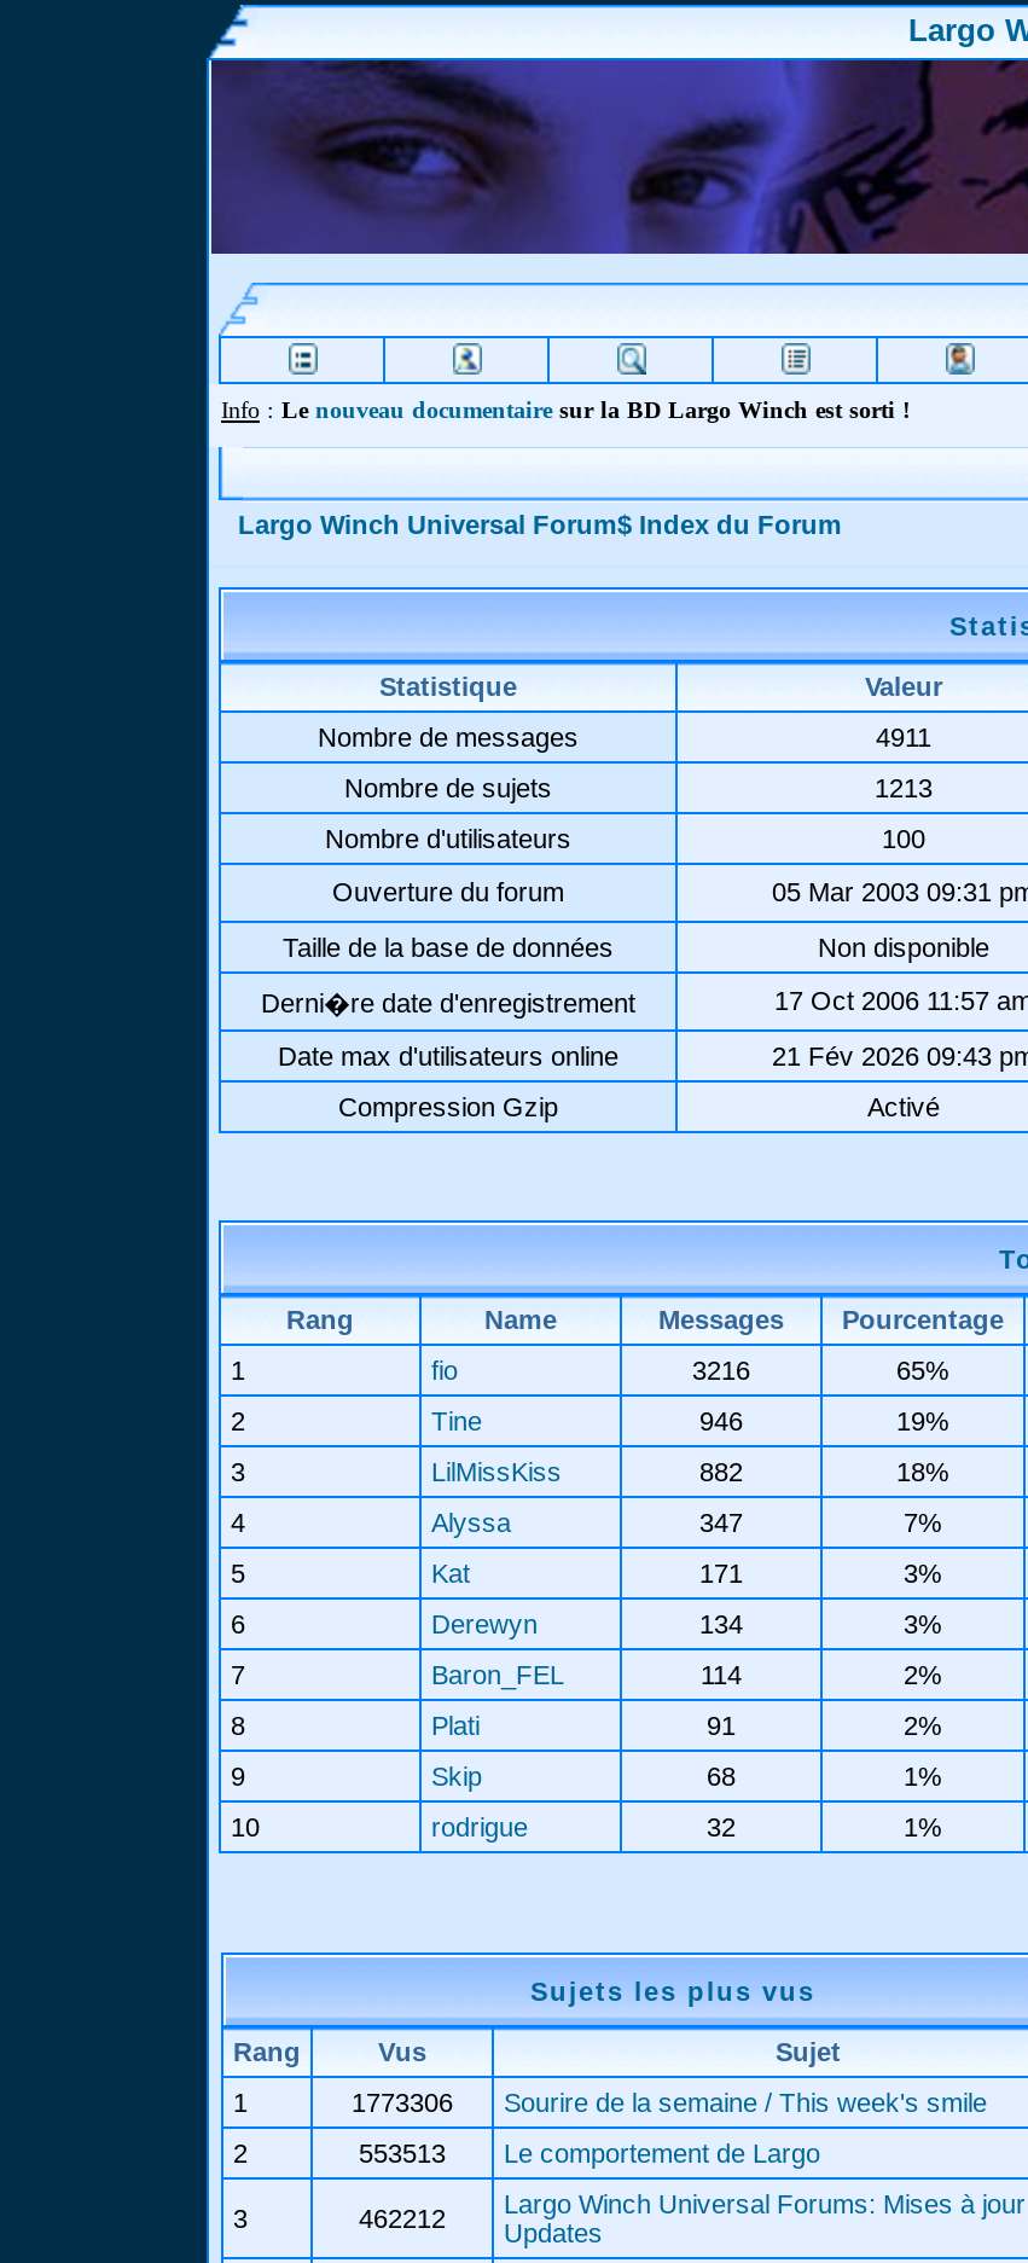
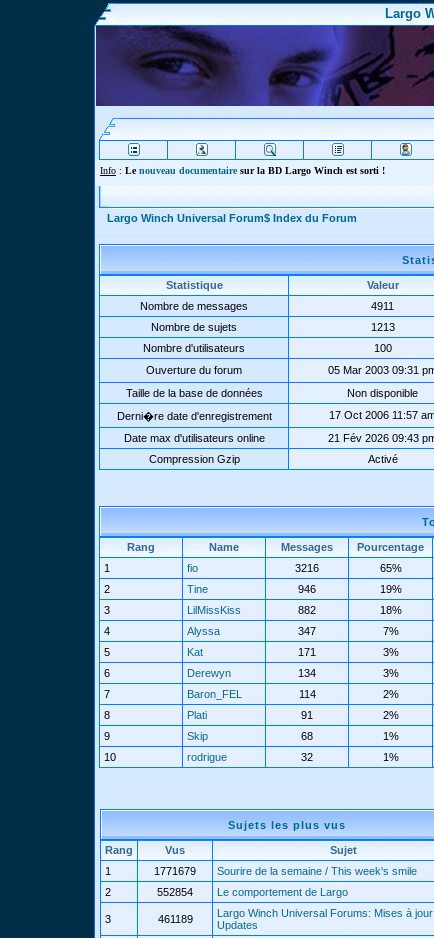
- 1773306 Sourire de la semaine / This week's smile
+ 1771679 Sourire de la semaine / This week's smile

- 553513 Le comportement de Largo
+ 552854 Le comportement de Largo

- 462212
+ 461189
